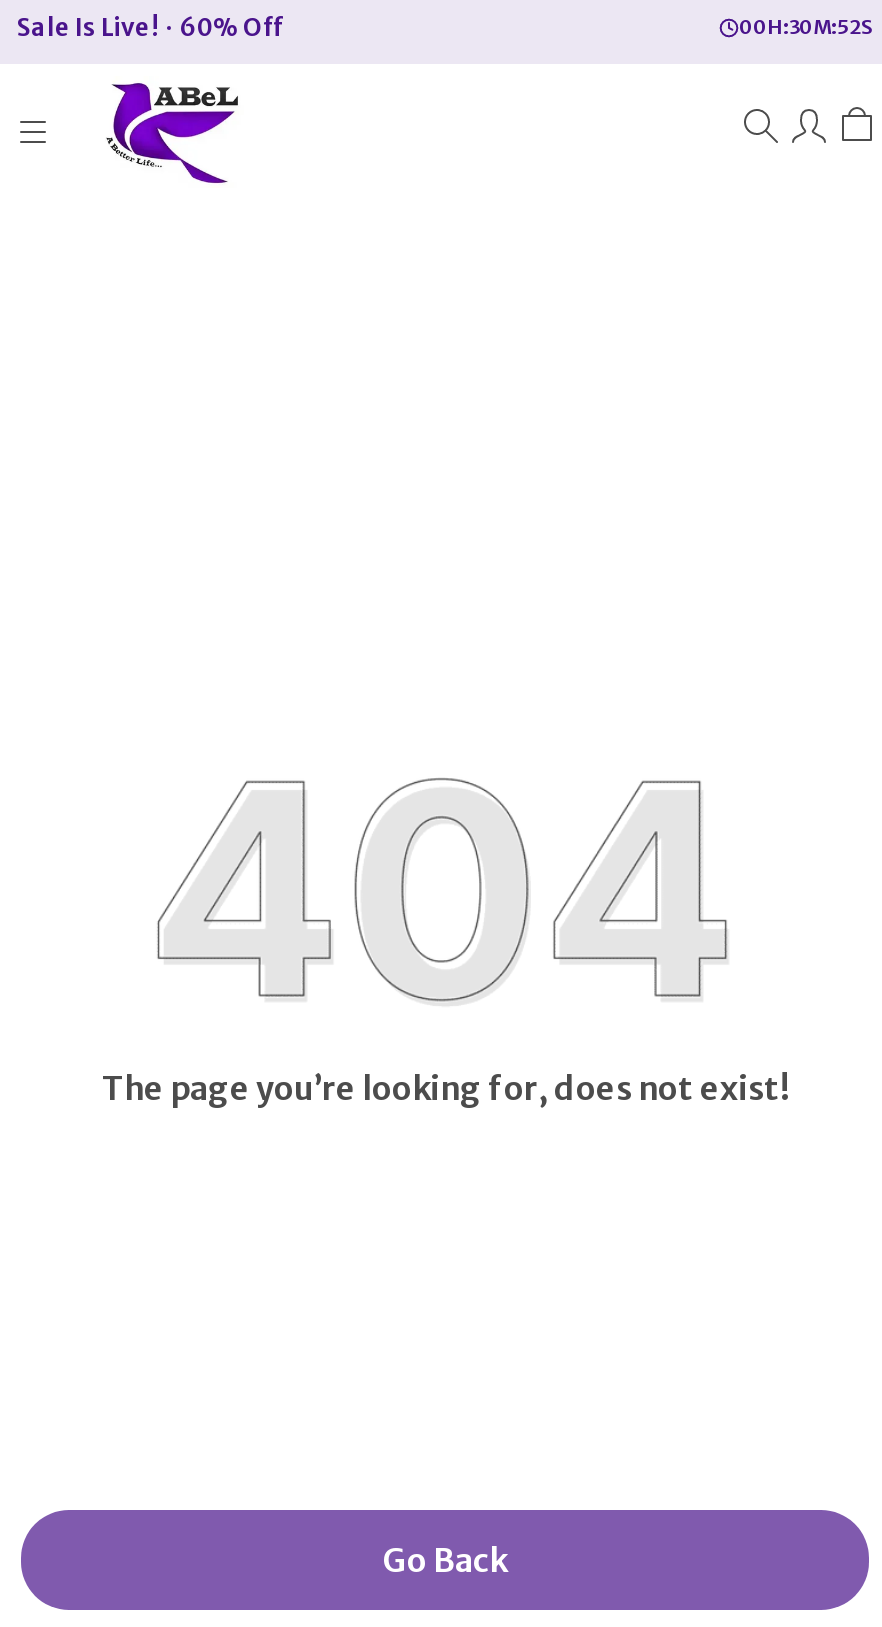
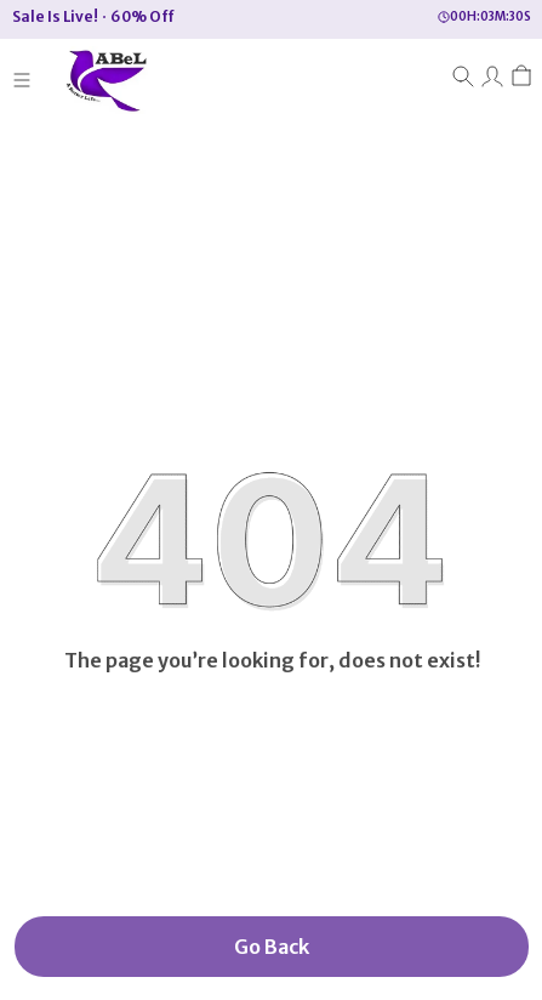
- 00H:30M:52S
+ 00H:03M:30S
